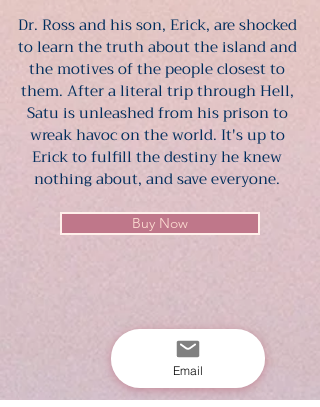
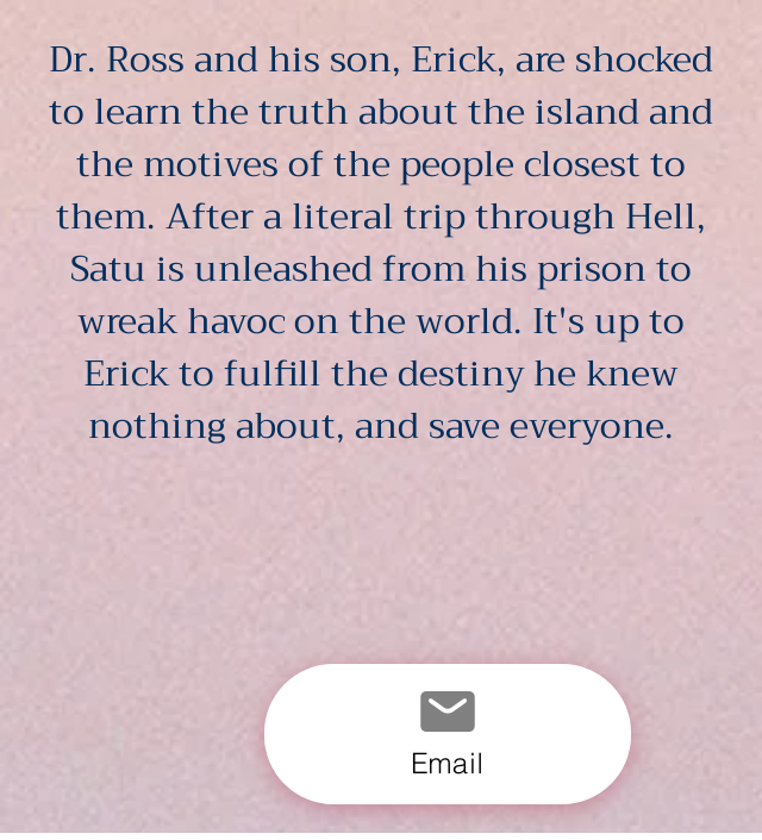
- Buy Now
